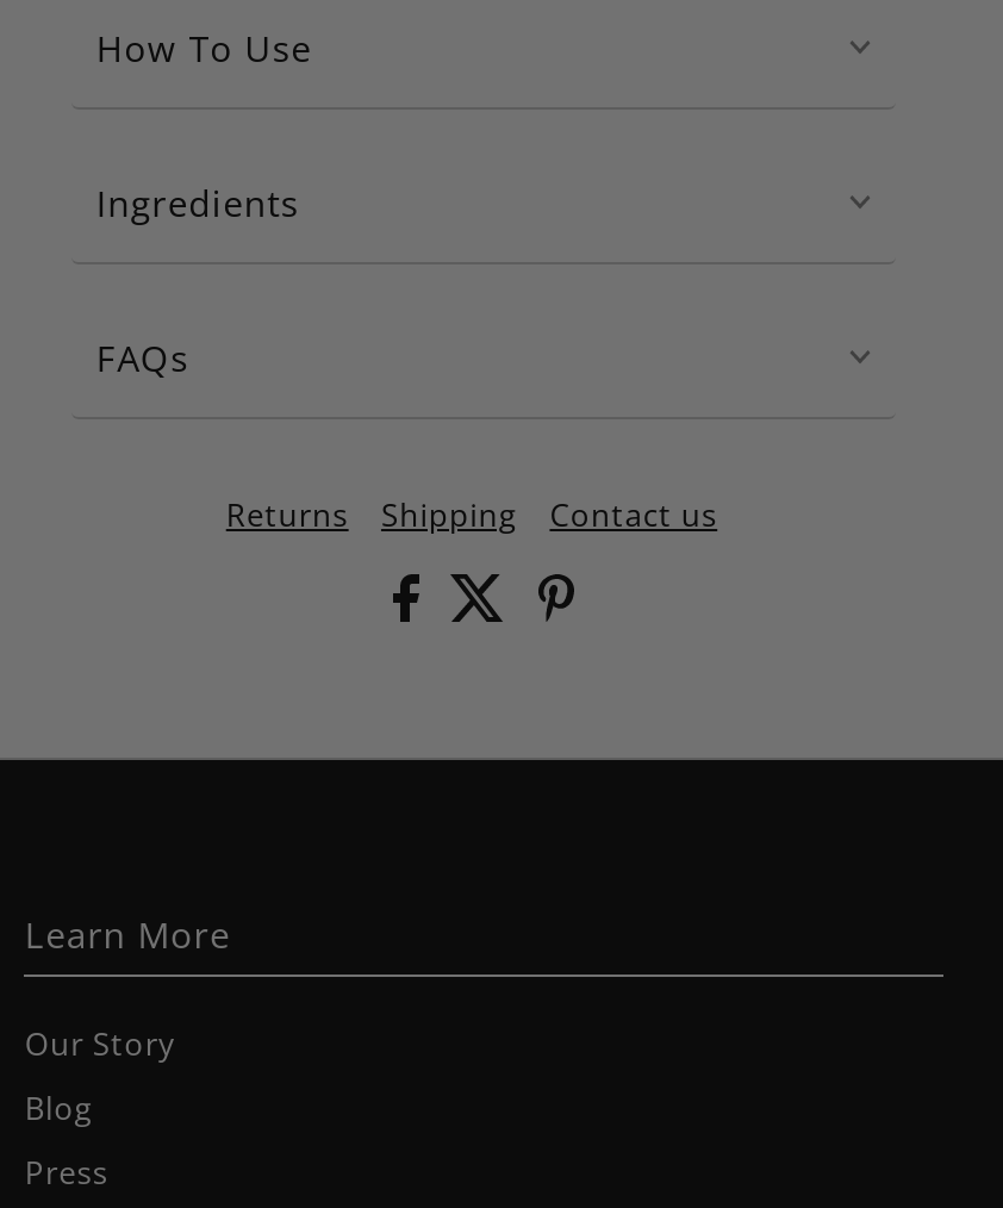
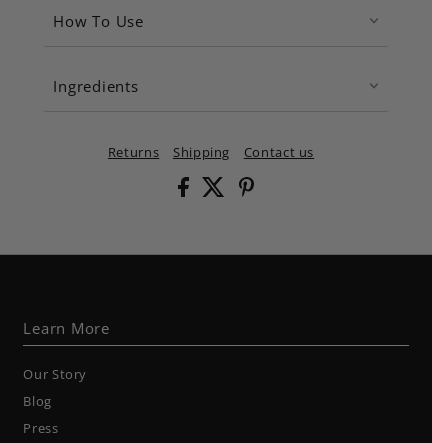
- FAQs
